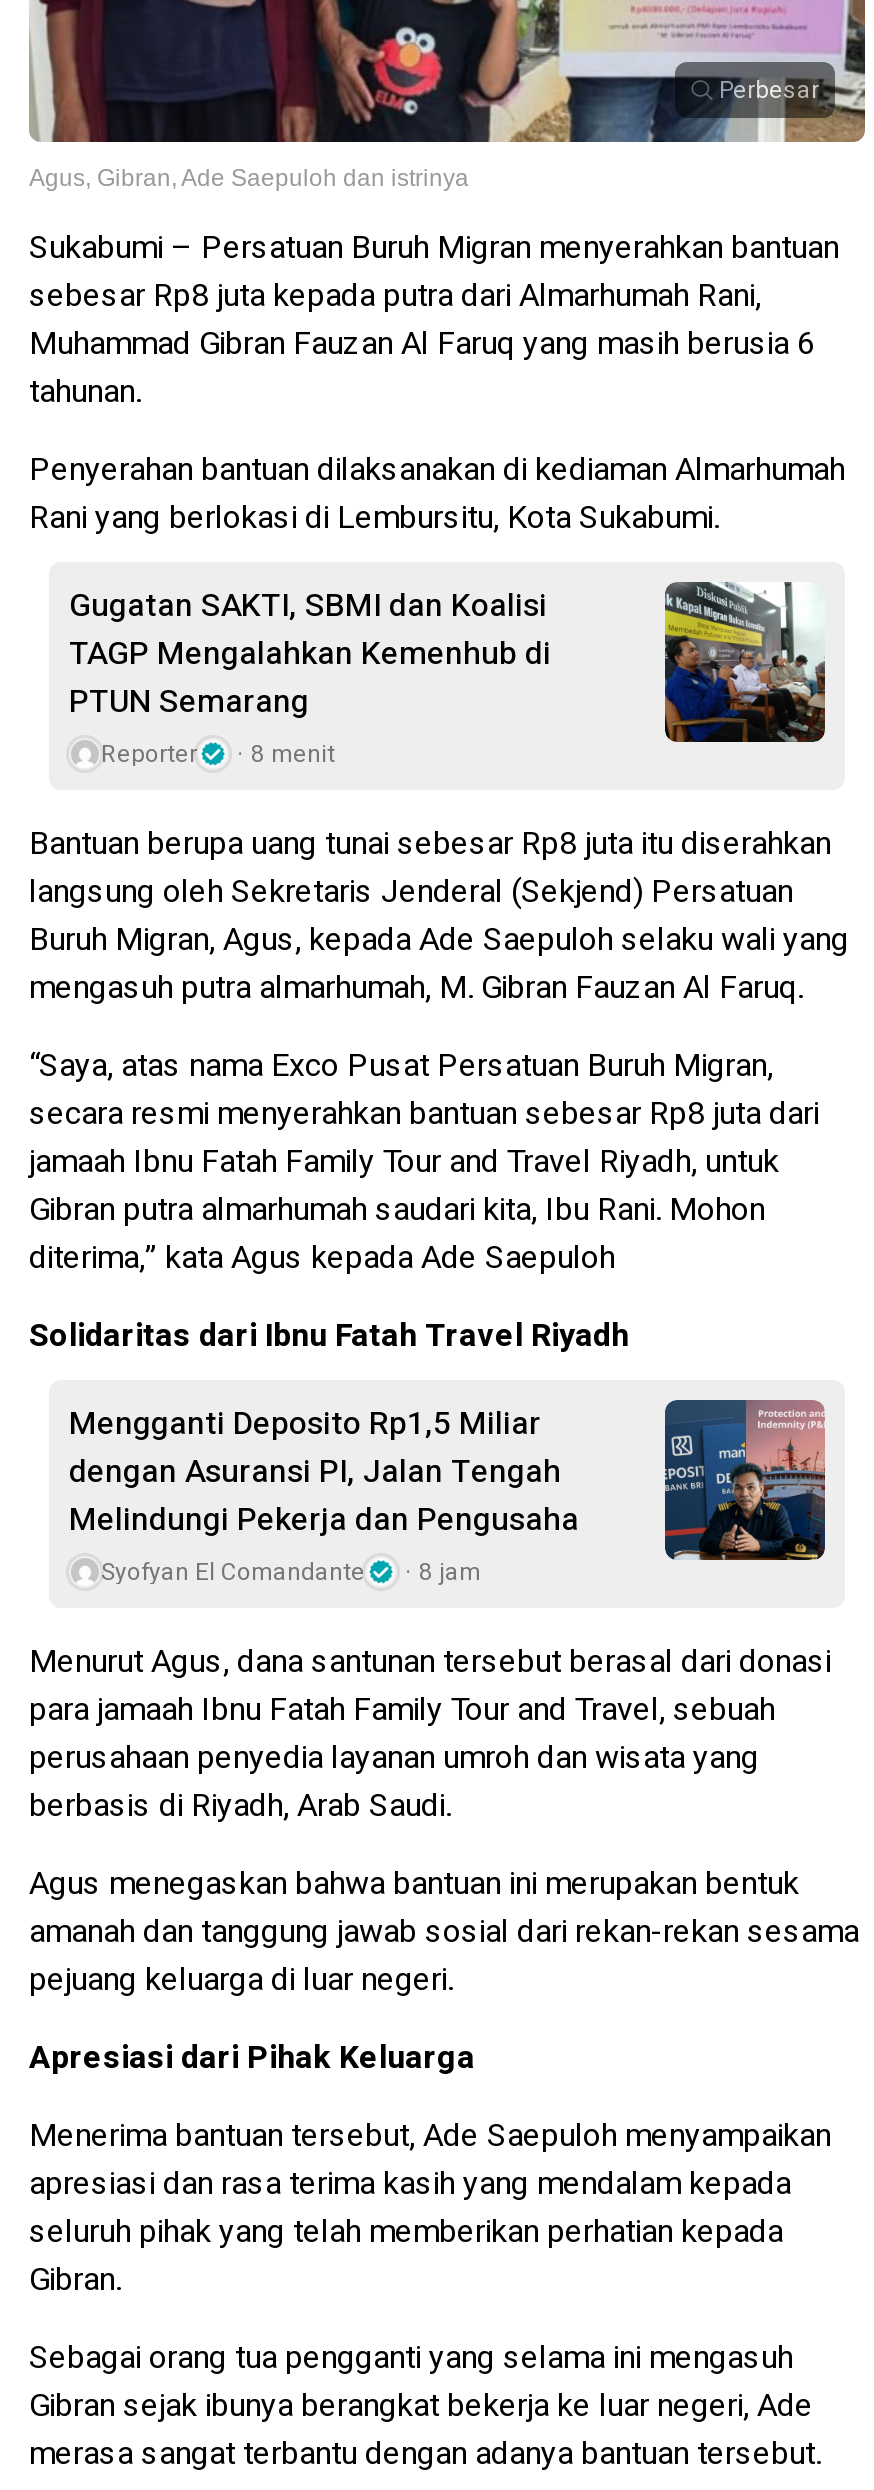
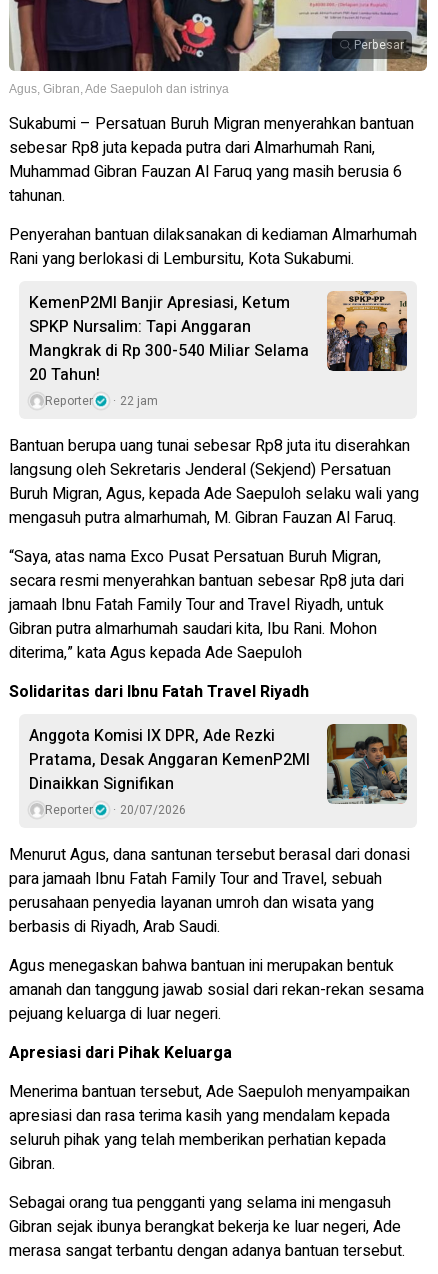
- Gugatan SAKTI, SBMI dan Koalisi
- TAGP Mengalahkan Kemenhub di
- PTUN Semarang
+ KemenP2MI Banjir Apresiasi, Ketum
+ SPKP Nursalim: Tapi Anggaran
+ Mangkrak di Rp 300-540 Miliar Selama
+ 20 Tahun!

- [image]
+ [image]

- Reporter 8 menit
+ Reporter 22 jam

- Mengganti Deposito Rp1,5 Miliar
- dengan Asuransi PI, Jalan Tengah
- Melindungi Pekerja dan Pengusaha
- Syofyan El Comandante
- 8 jam
+ Anggota Komisi IX DPR, Ade Rezki
+ Pratama, Desak Anggaran KemenP2MI
+ Dinaikkan Signifikan
+ Reporter
+ 20/07/2026

- [image]
+ [image]
